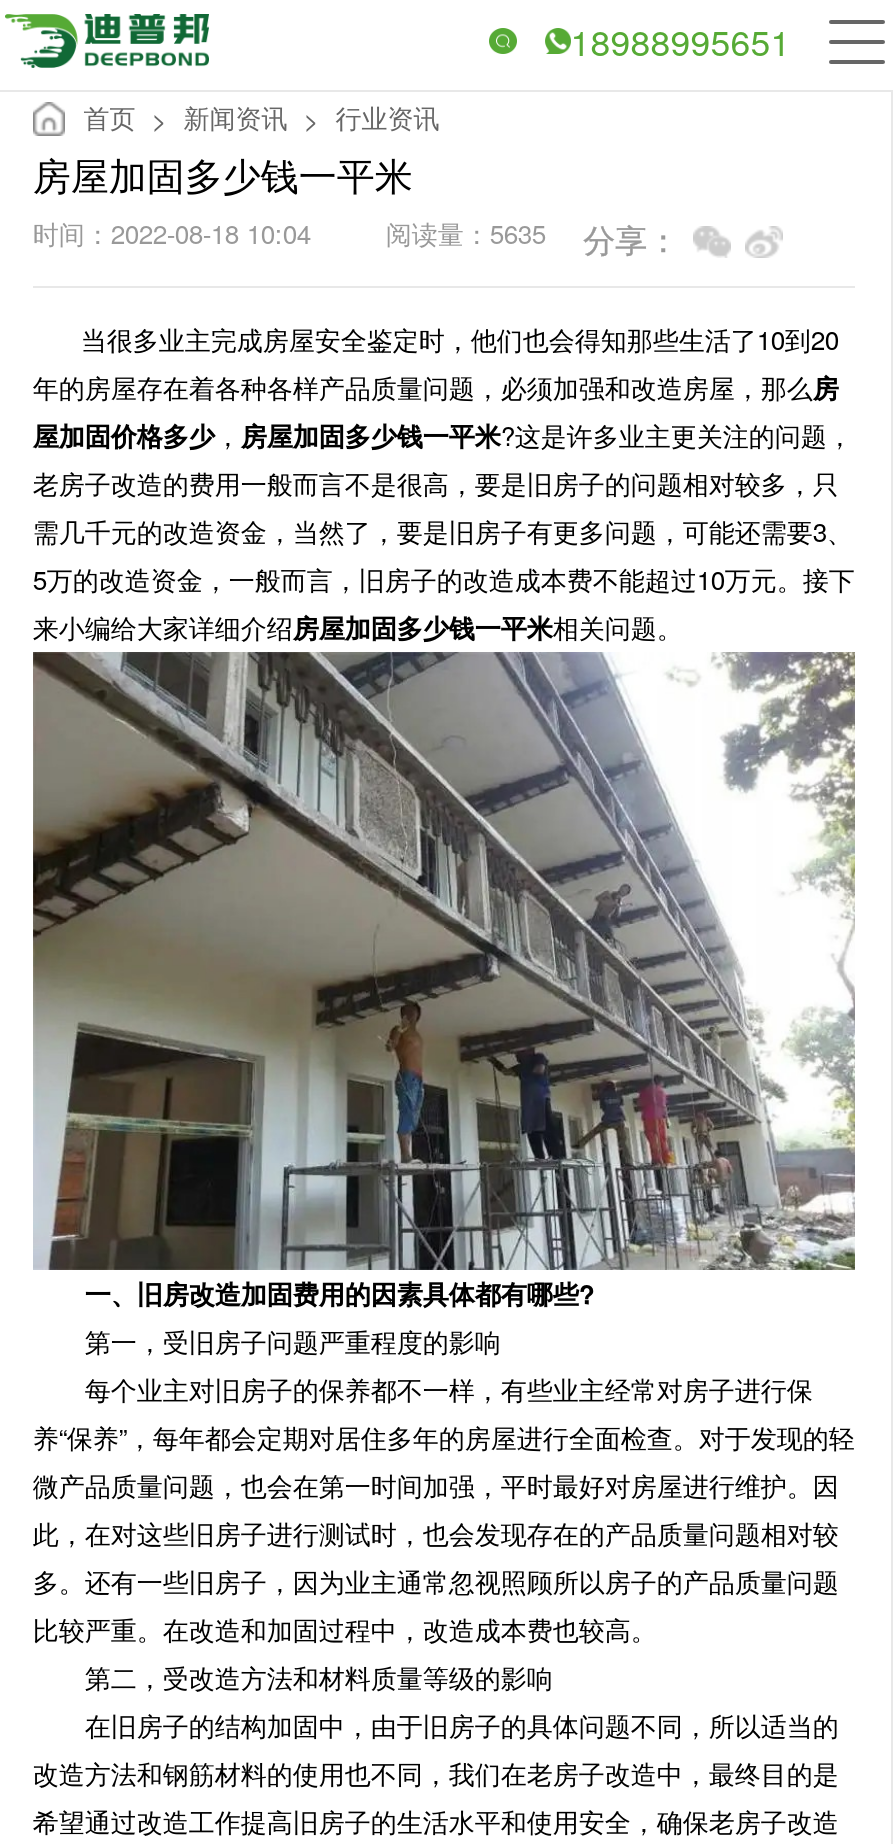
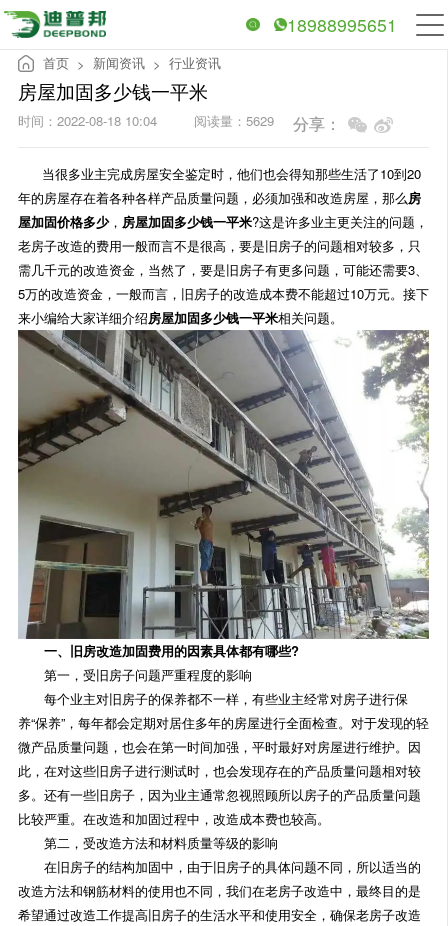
- 时间：2022-08-18 10:04 阅读量：5635 分享：
+ 时间：2022-08-18 10:04 阅读量：5629 分享：
